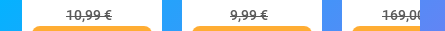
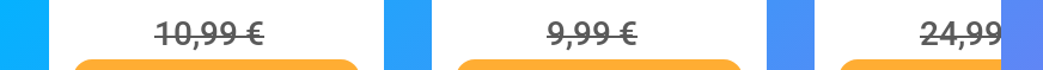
- 169,00 €
+ 24,99 €
